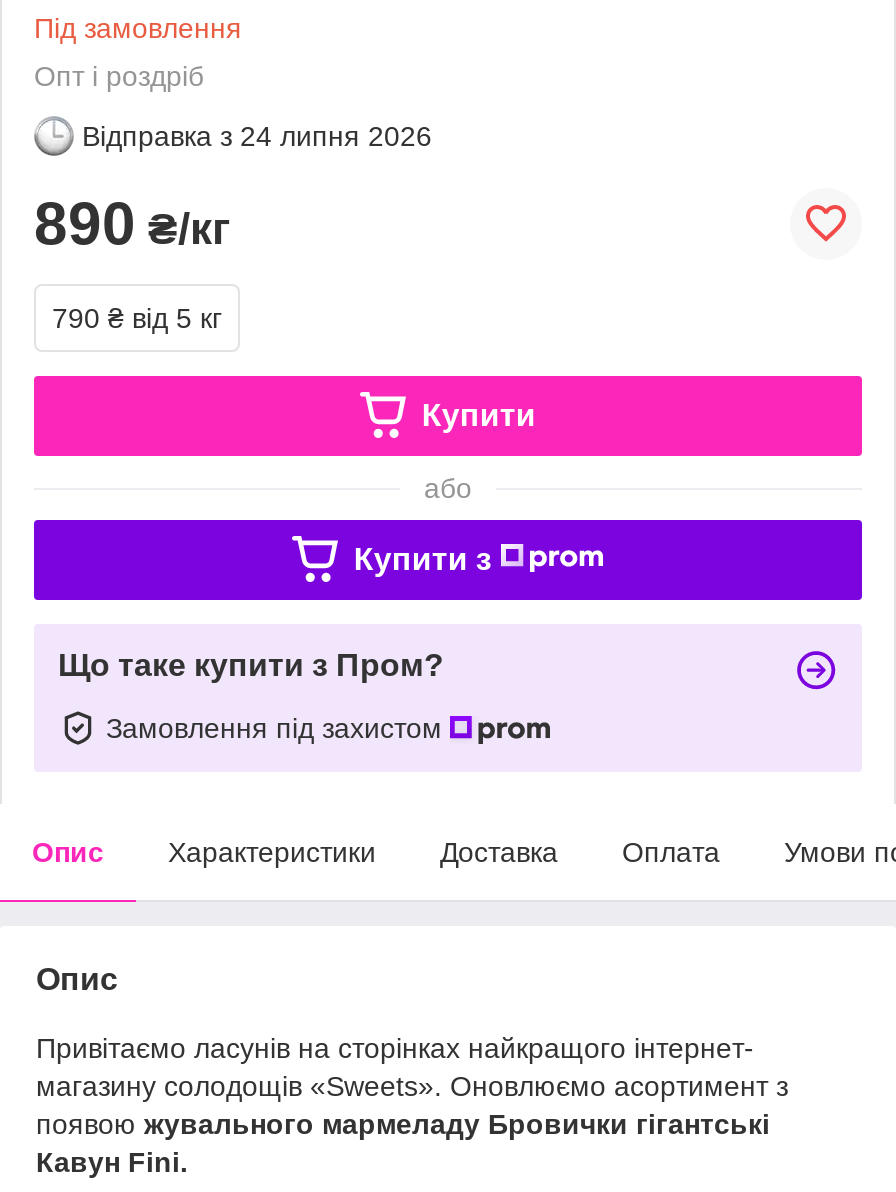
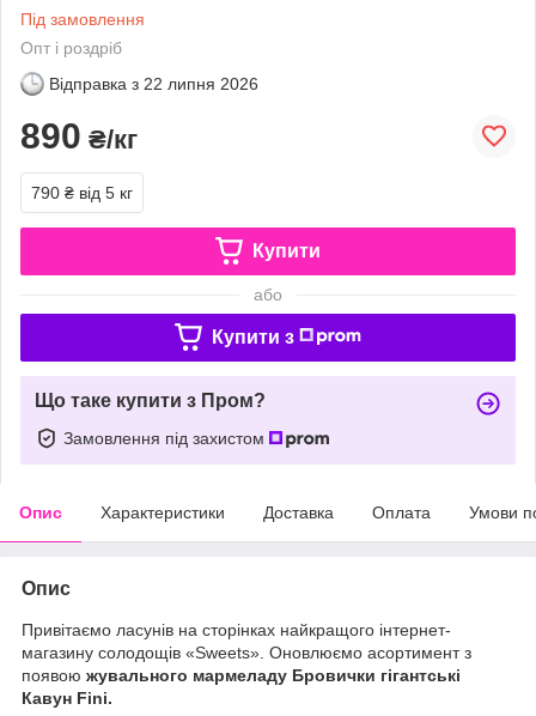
- Відправка з 24 липня 2026
+ Відправка з 22 липня 2026
